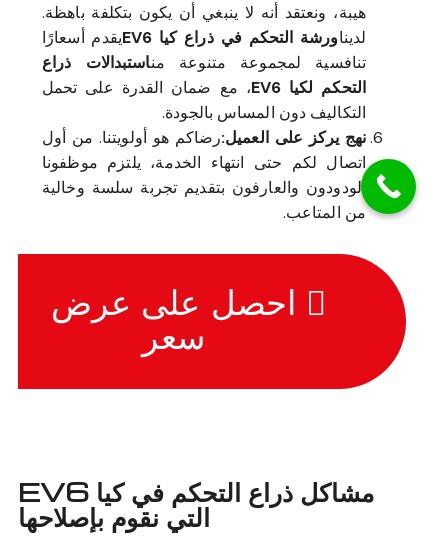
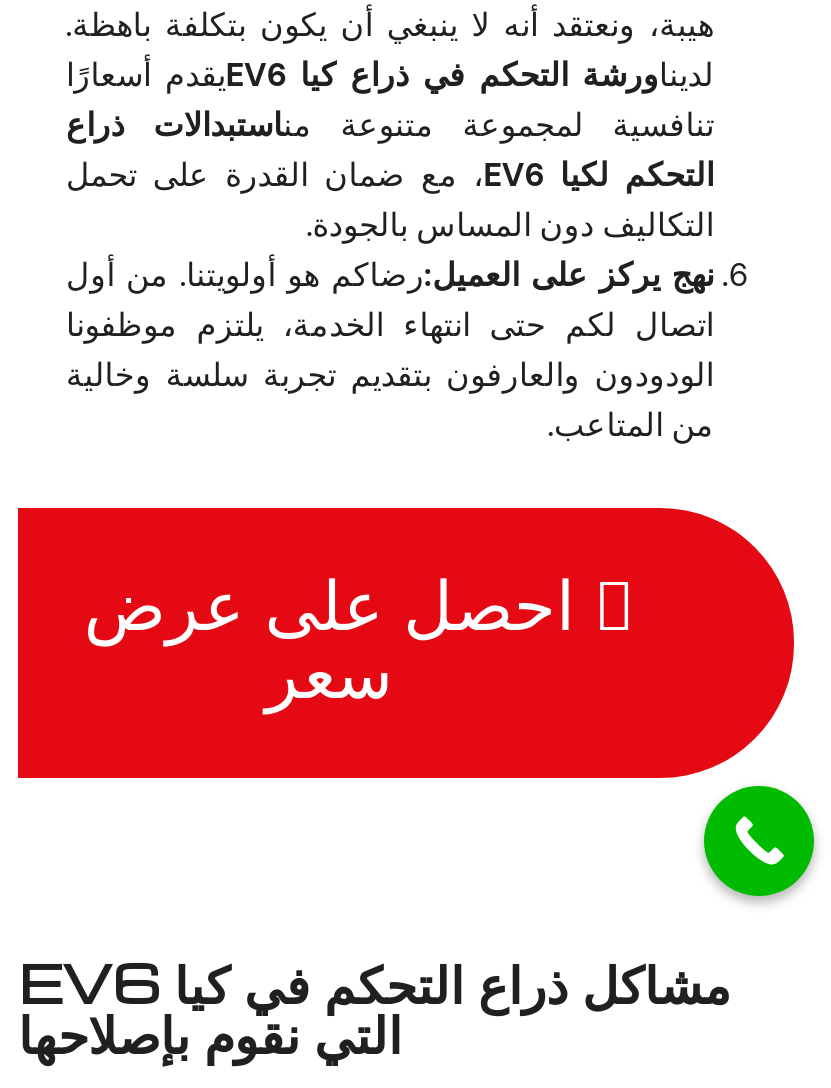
- [image]

+ [image]
